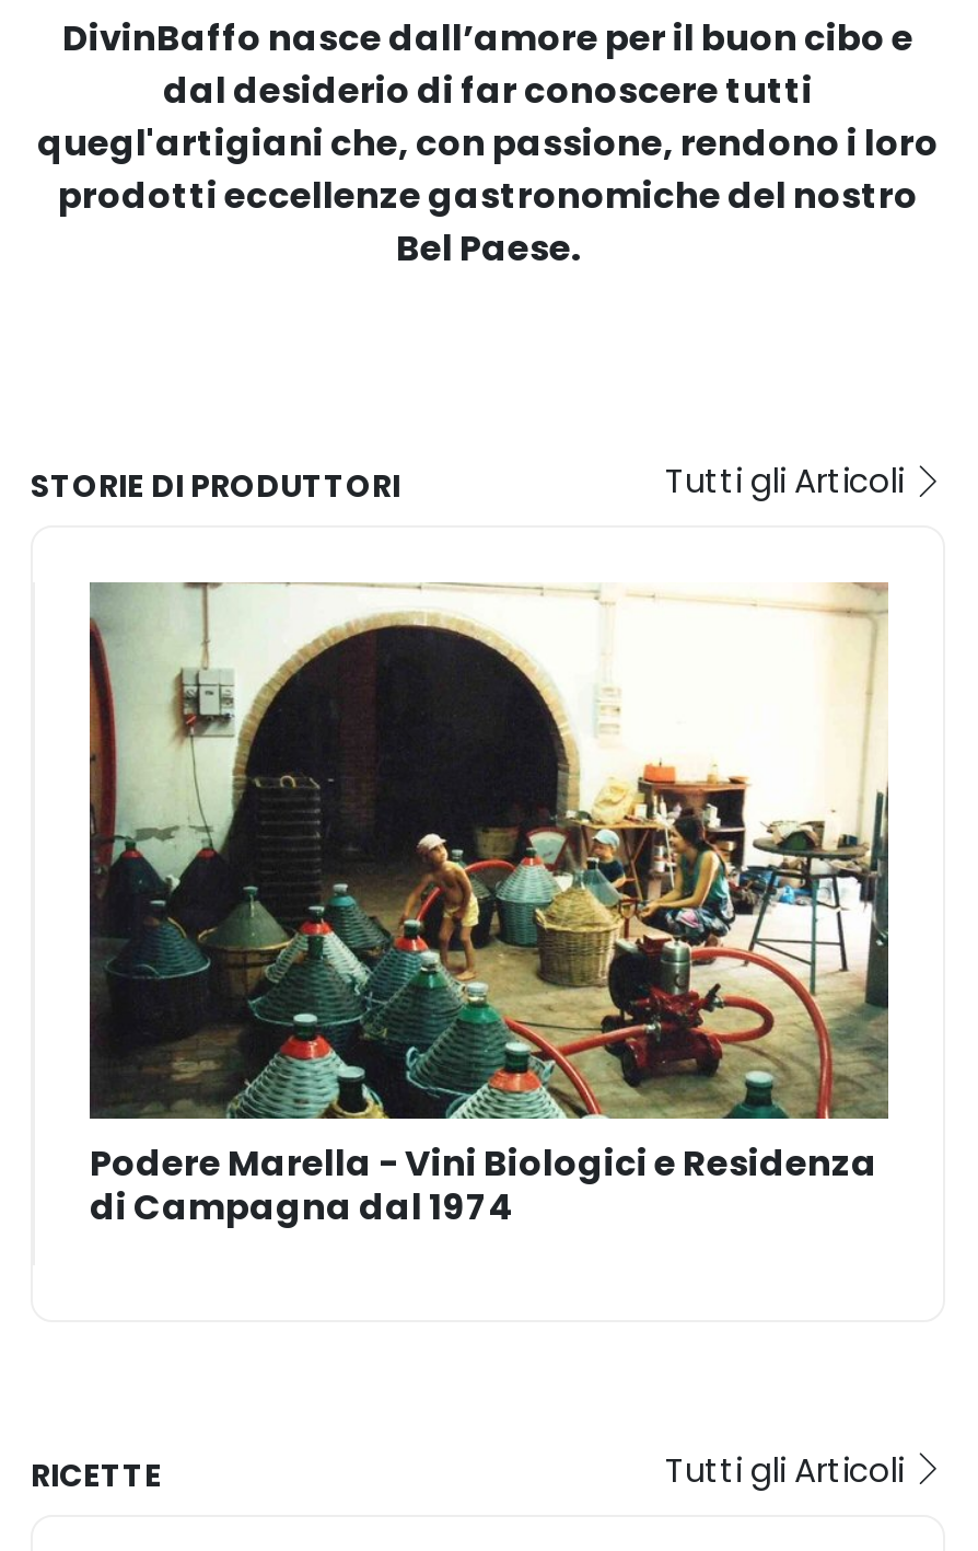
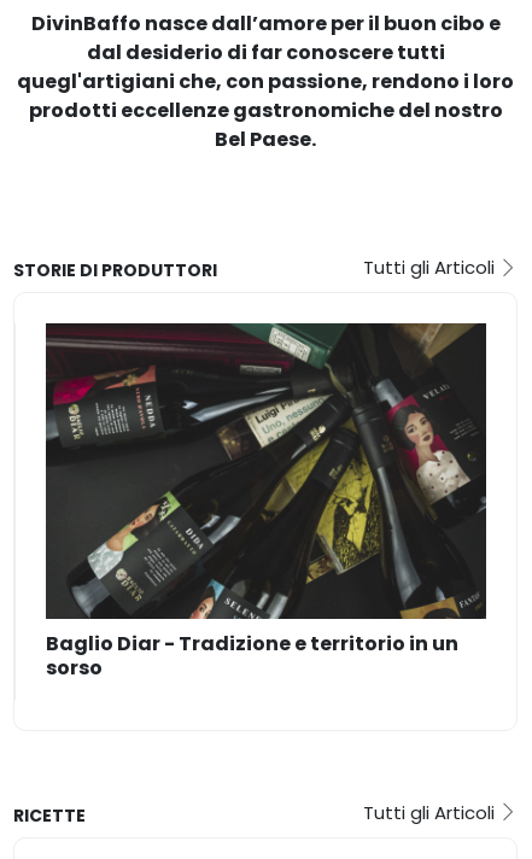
- [image]
- Podere Marella - Vini Biologici e Residenza
- di Campagna dal 1974
+ [image]
+ Baglio Diar - Tradizione e territorio in un
+ sorso
